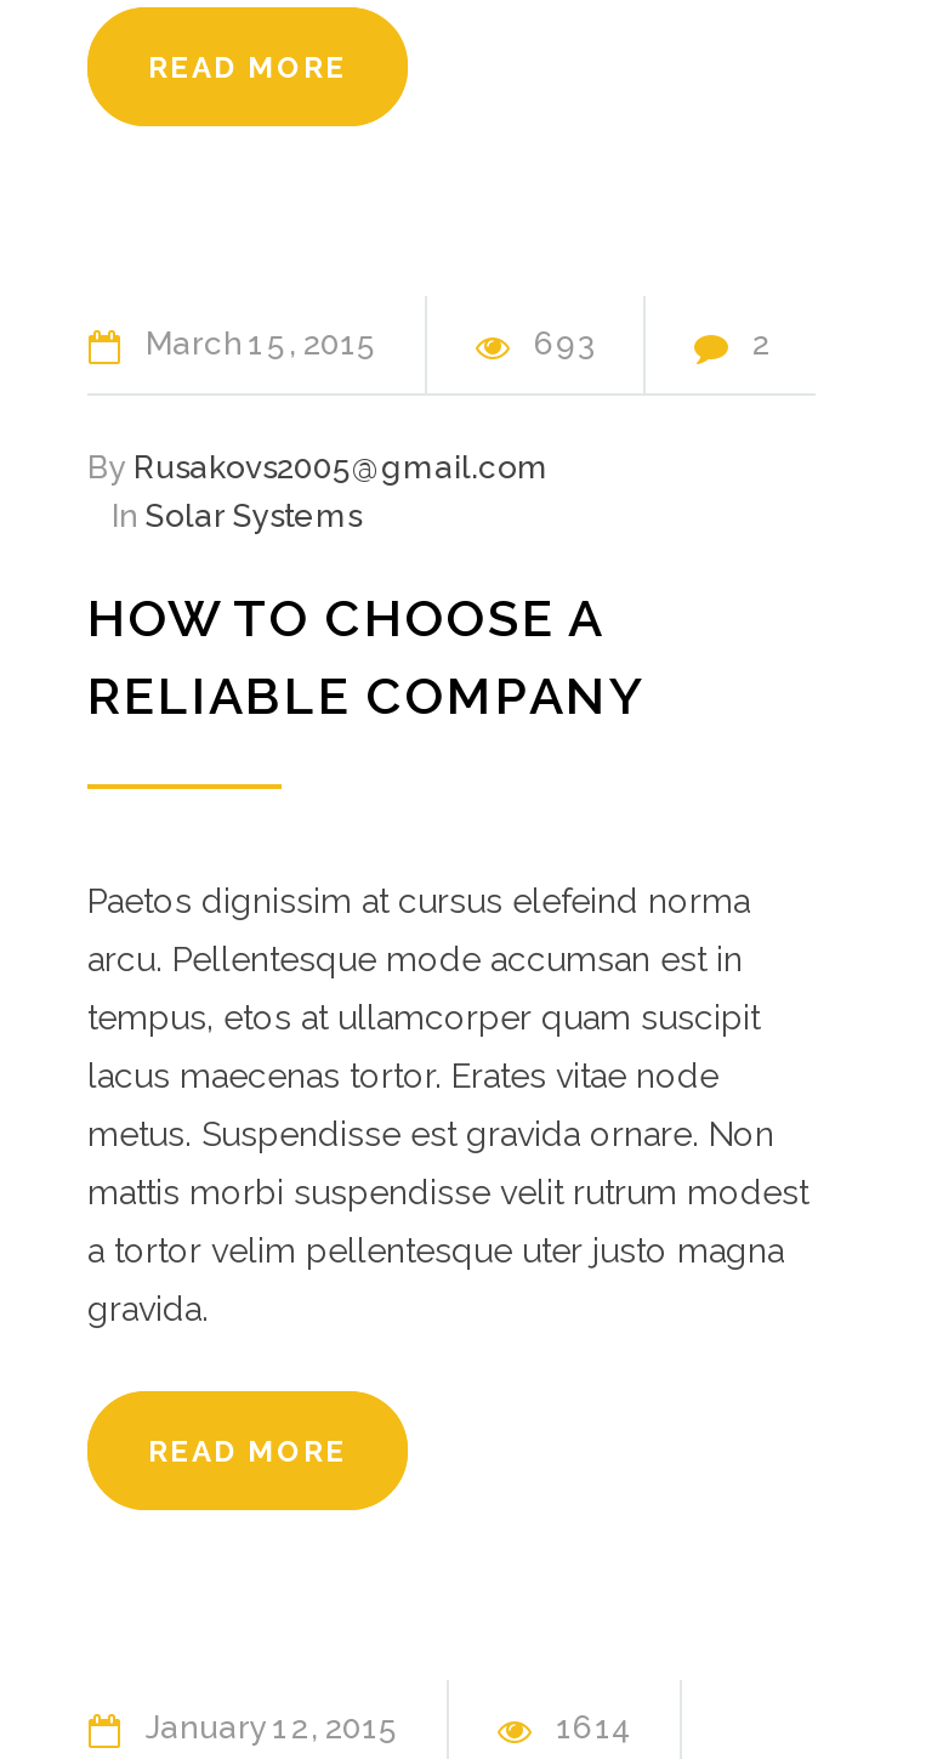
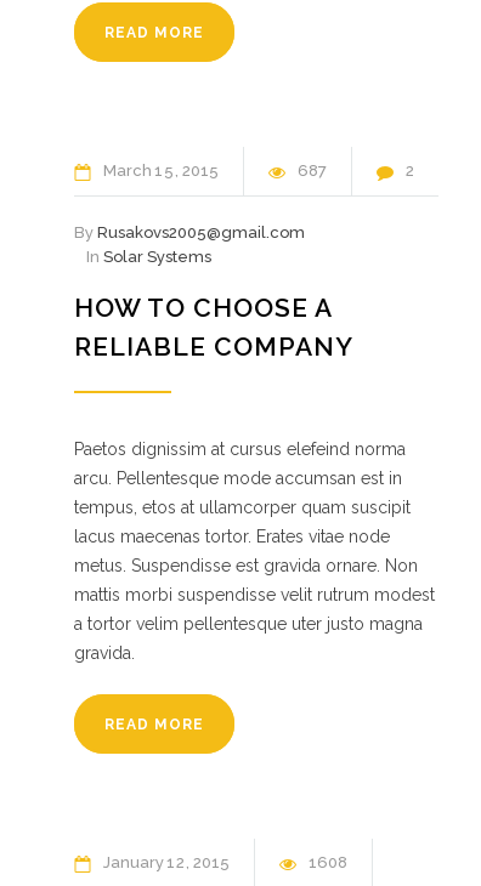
- 693
+ 687

- 1614
+ 1608
